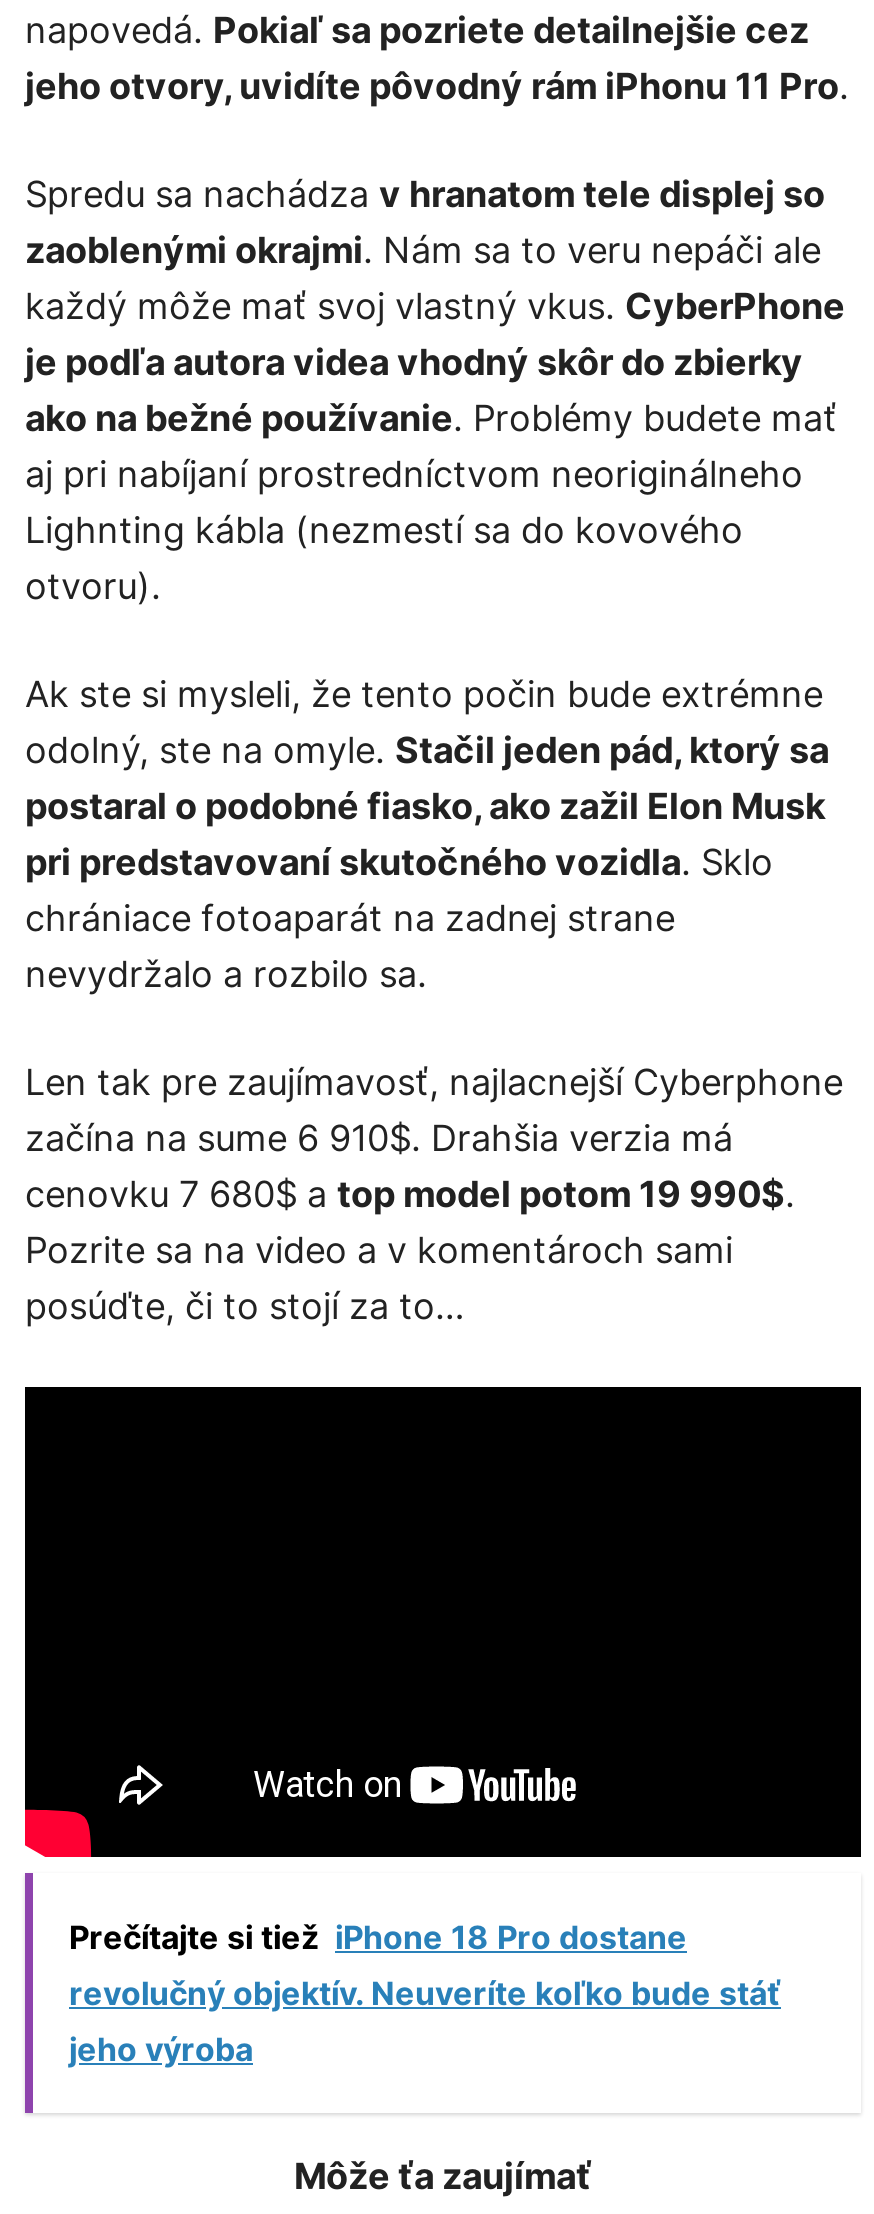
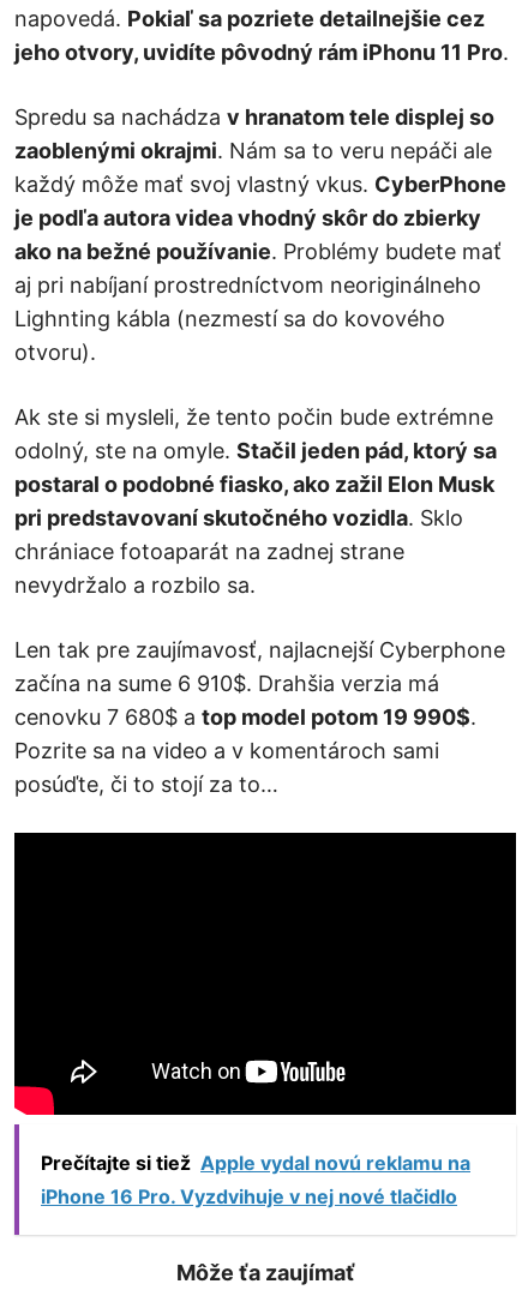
- Prečítajte si tiež iPhone 18 Pro dostane
- revolučný objektív. Neuveríte koľko bude stáť
- jeho výroba
+ Prečítajte si tiež Apple vydal novú reklamu na
+ iPhone 16 Pro. Vyzdvihuje v nej nové tlačidlo
